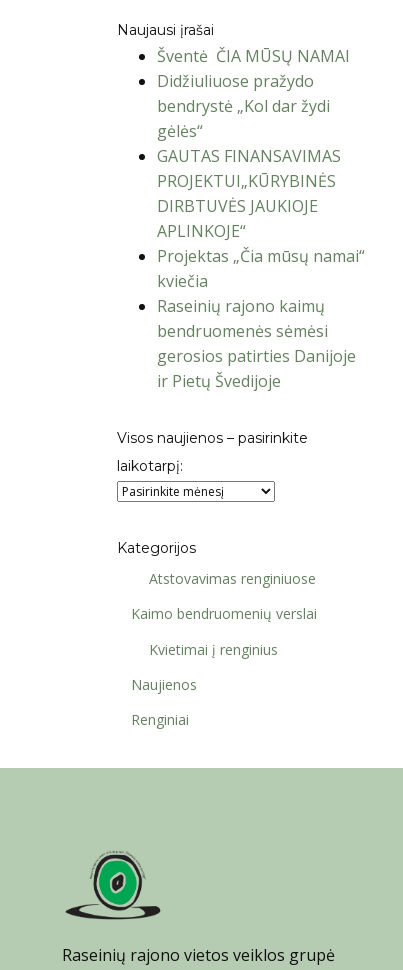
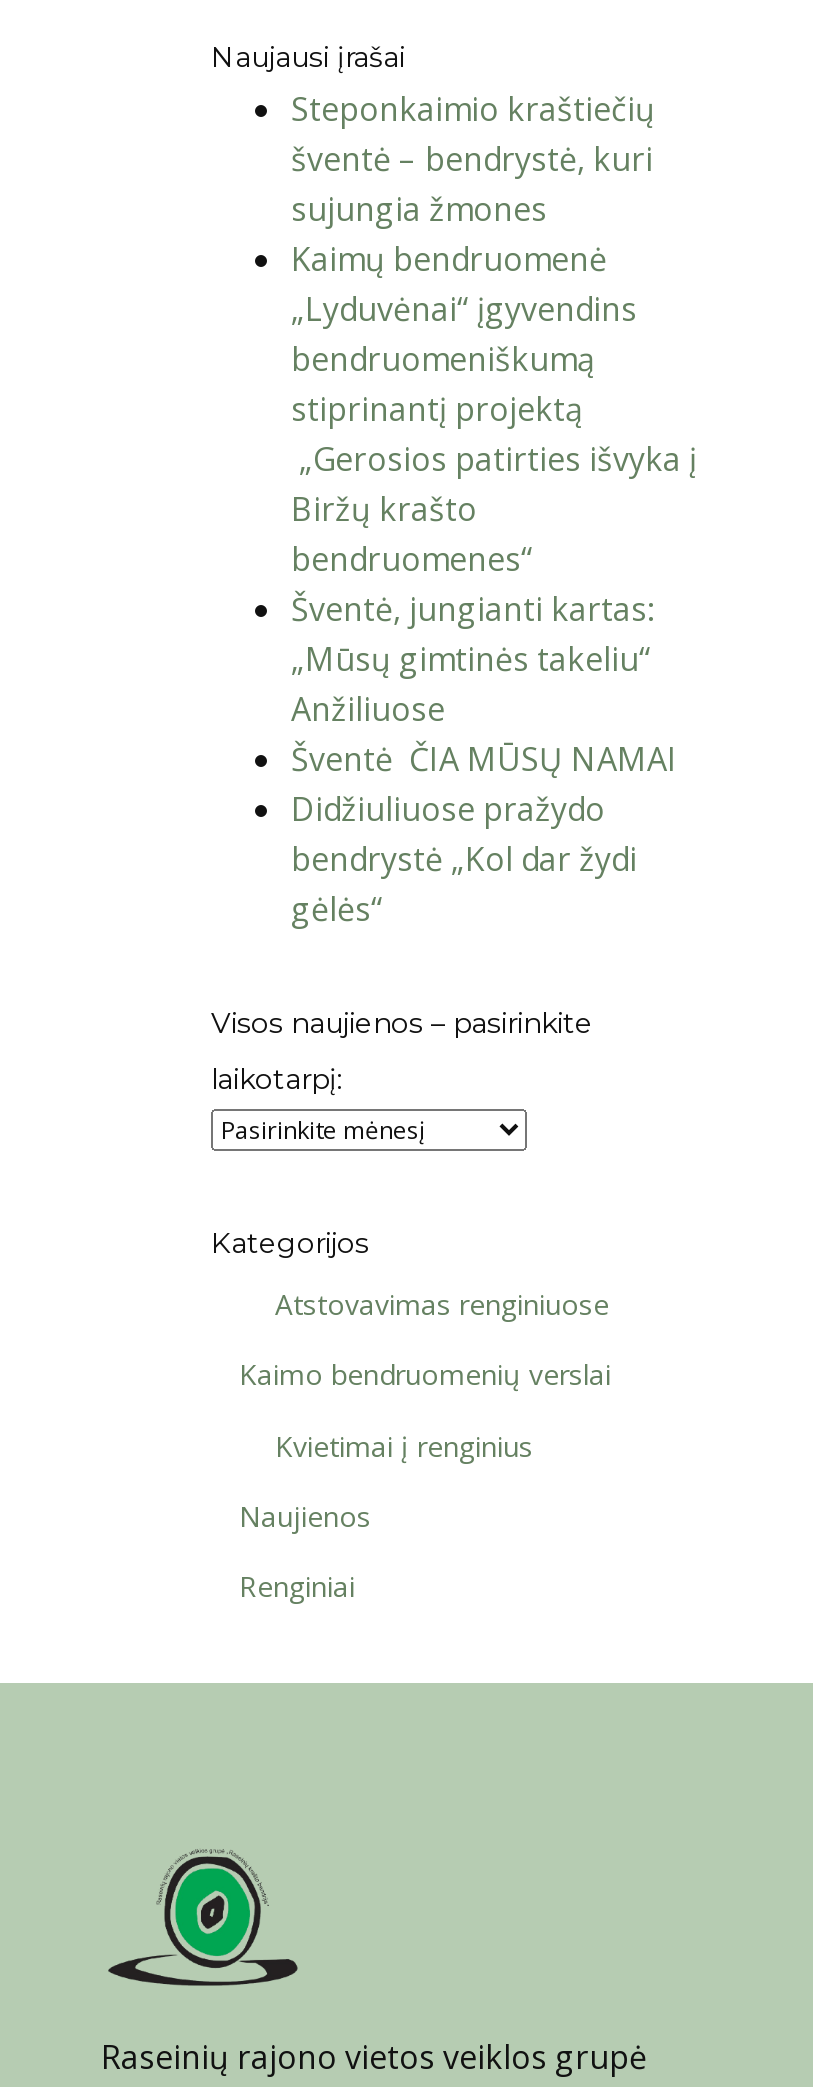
+ Steponkaimio kraštiečių
+ šventė – bendrystė, kuri
+ sujungia žmones
+ Kaimų bendruomenė
+ „Lyduvėnai“ įgyvendins
+ bendruomeniškumą
+ stiprinantį projektą
+ „Gerosios patirties išvyka į
+ Biržų krašto
+ bendruomenes“
+ Šventė, jungianti kartas:
+ „Mūsų gimtinės takeliu“
+ Anžiliuose

moved down: Šventė ČIA MŪSŲ NAMAI | Didžiuliuose pražydo | bendrystė „Kol dar žydi | gėlės“

- GAUTAS FINANSAVIMAS
- PROJEKTUI„KŪRYBINĖS
- DIRBTUVĖS JAUKIOJE
- APLINKOJE“
- Projektas „Čia mūsų namai“
- kviečia
- Raseinių rajono kaimų
- bendruomenės sėmėsi
- gerosios patirties Danijoje
- ir Pietų Švedijoje
